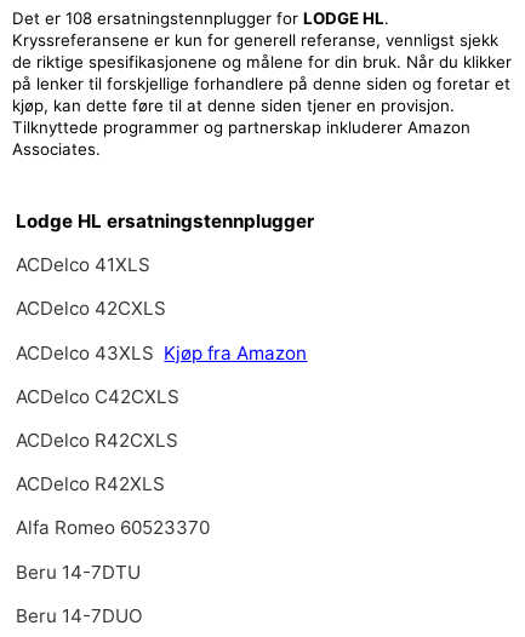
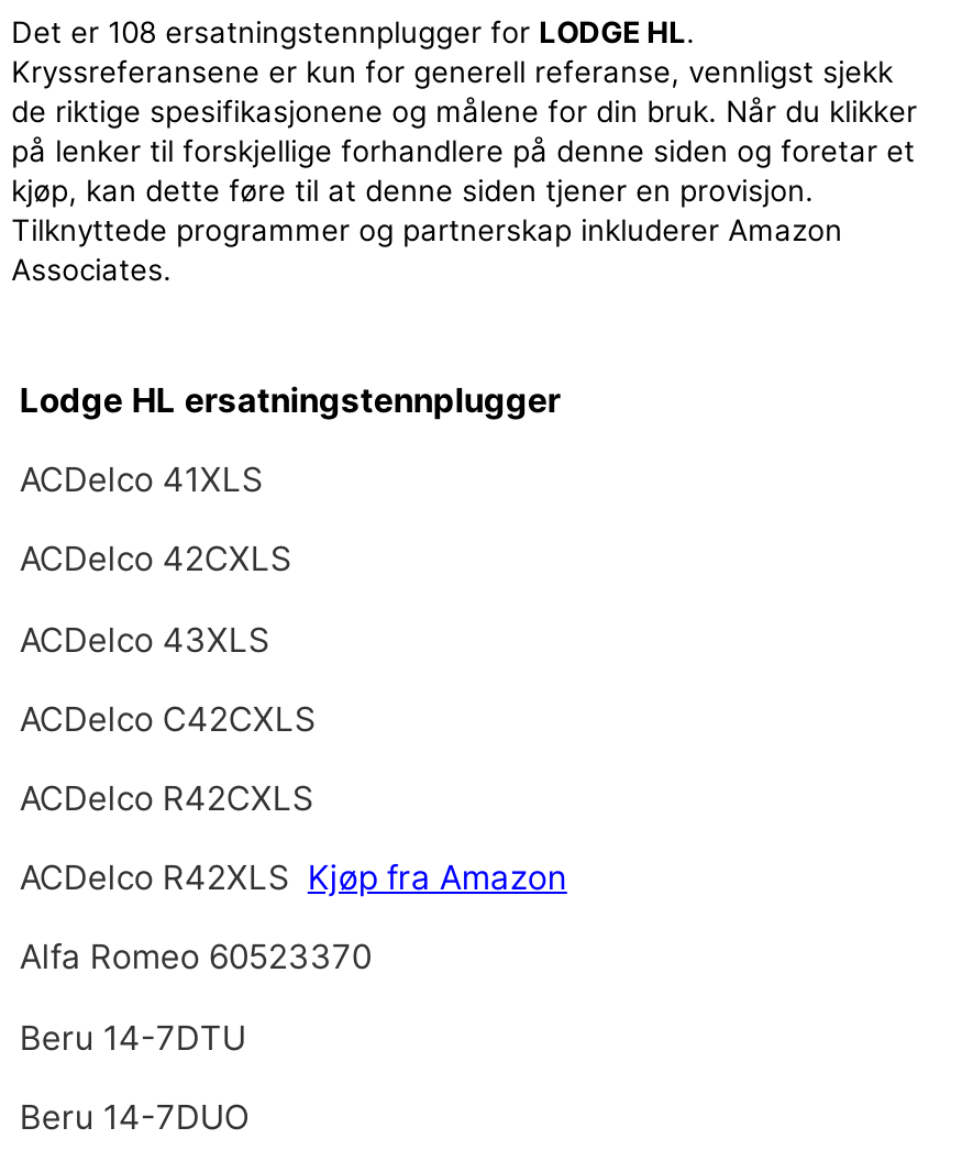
- ACDelco 43XLS Kjøp fra Amazon
+ ACDelco 43XLS

- ACDelco R42XLS
+ ACDelco R42XLS Kjøp fra Amazon
